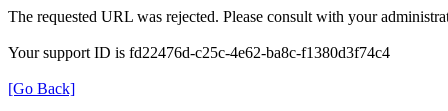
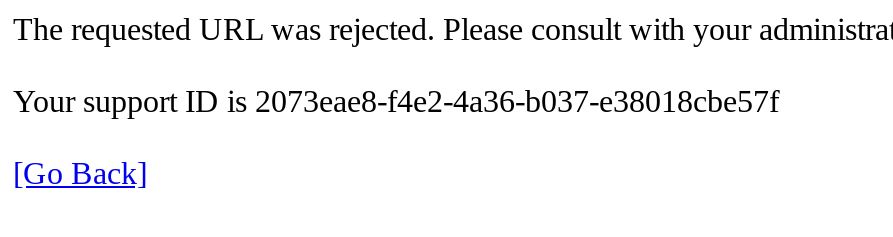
- Your support ID is fd22476d-c25c-4e62-ba8c-f1380d3f74c4
+ Your support ID is 2073eae8-f4e2-4a36-b037-e38018cbe57f
